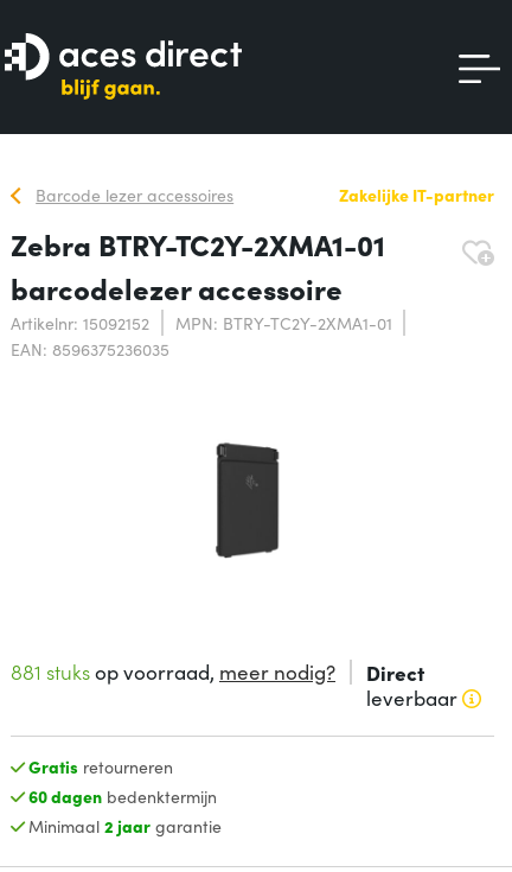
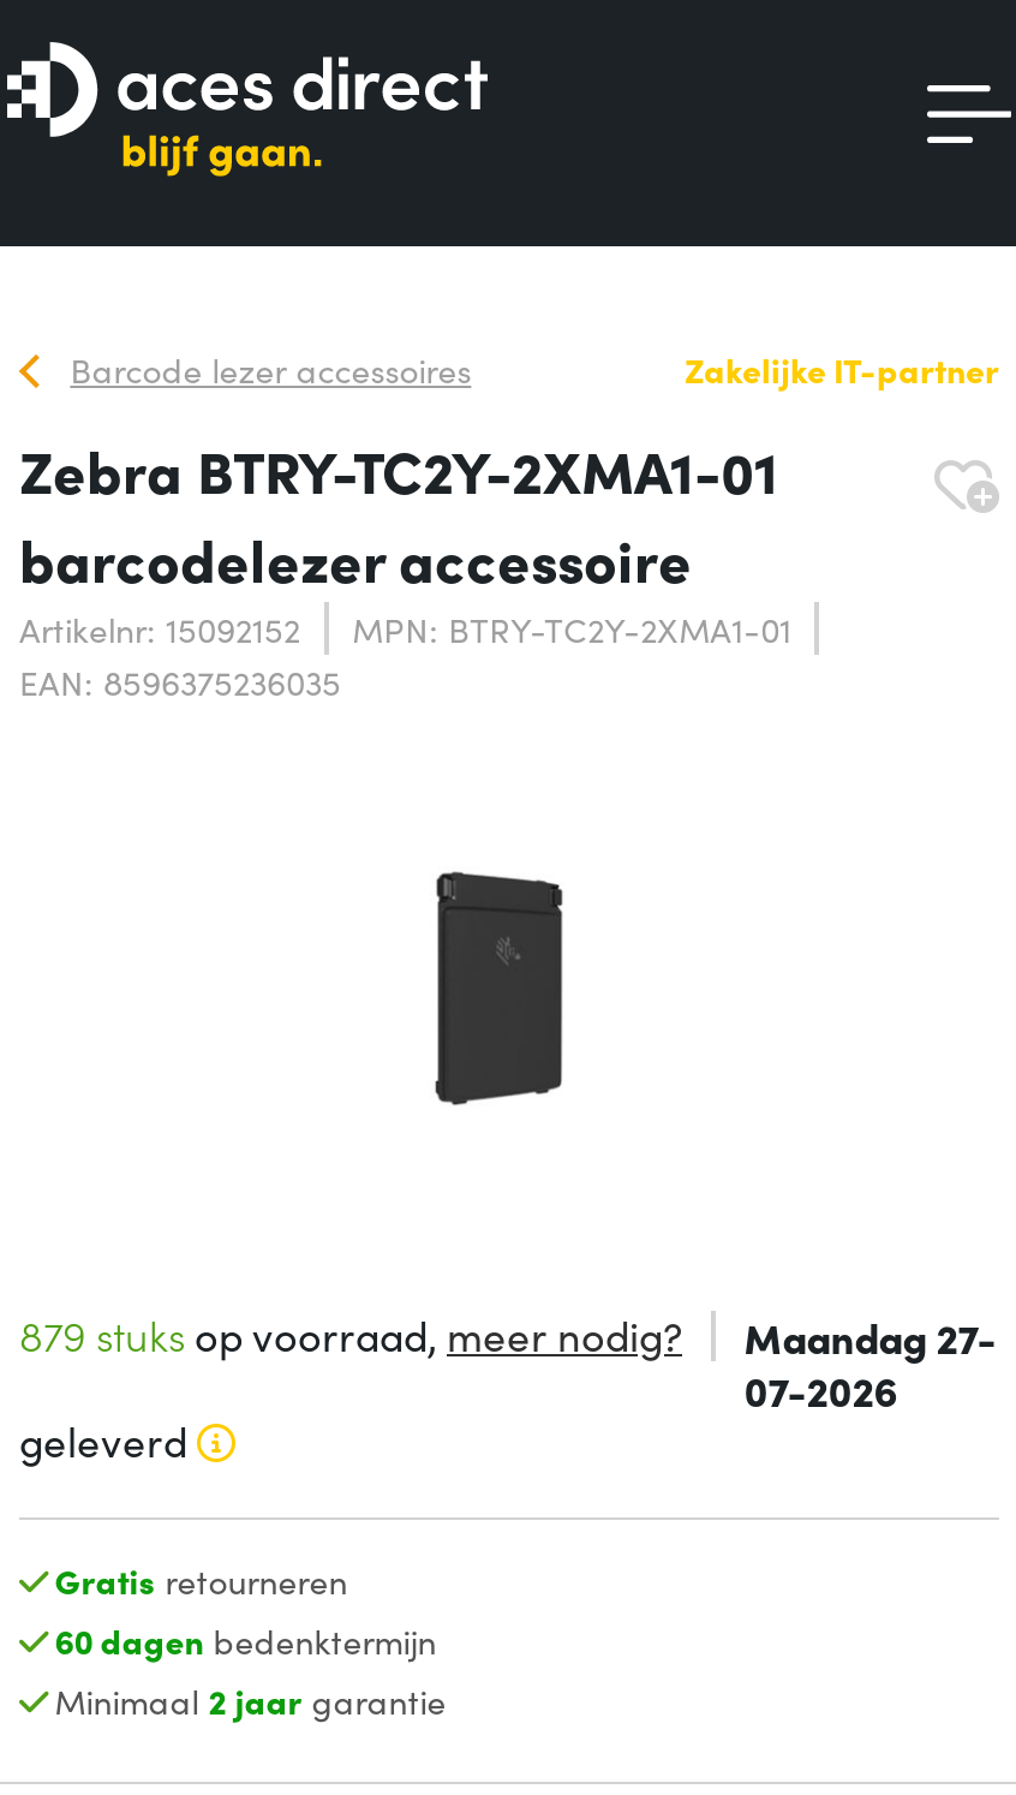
- 881 stuks op voorraad, meer nodig?
- Direct
- leverbaar
+ 879 stuks op voorraad, meer nodig?
+ Maandag 27-
+ 07-2026
+ geleverd
